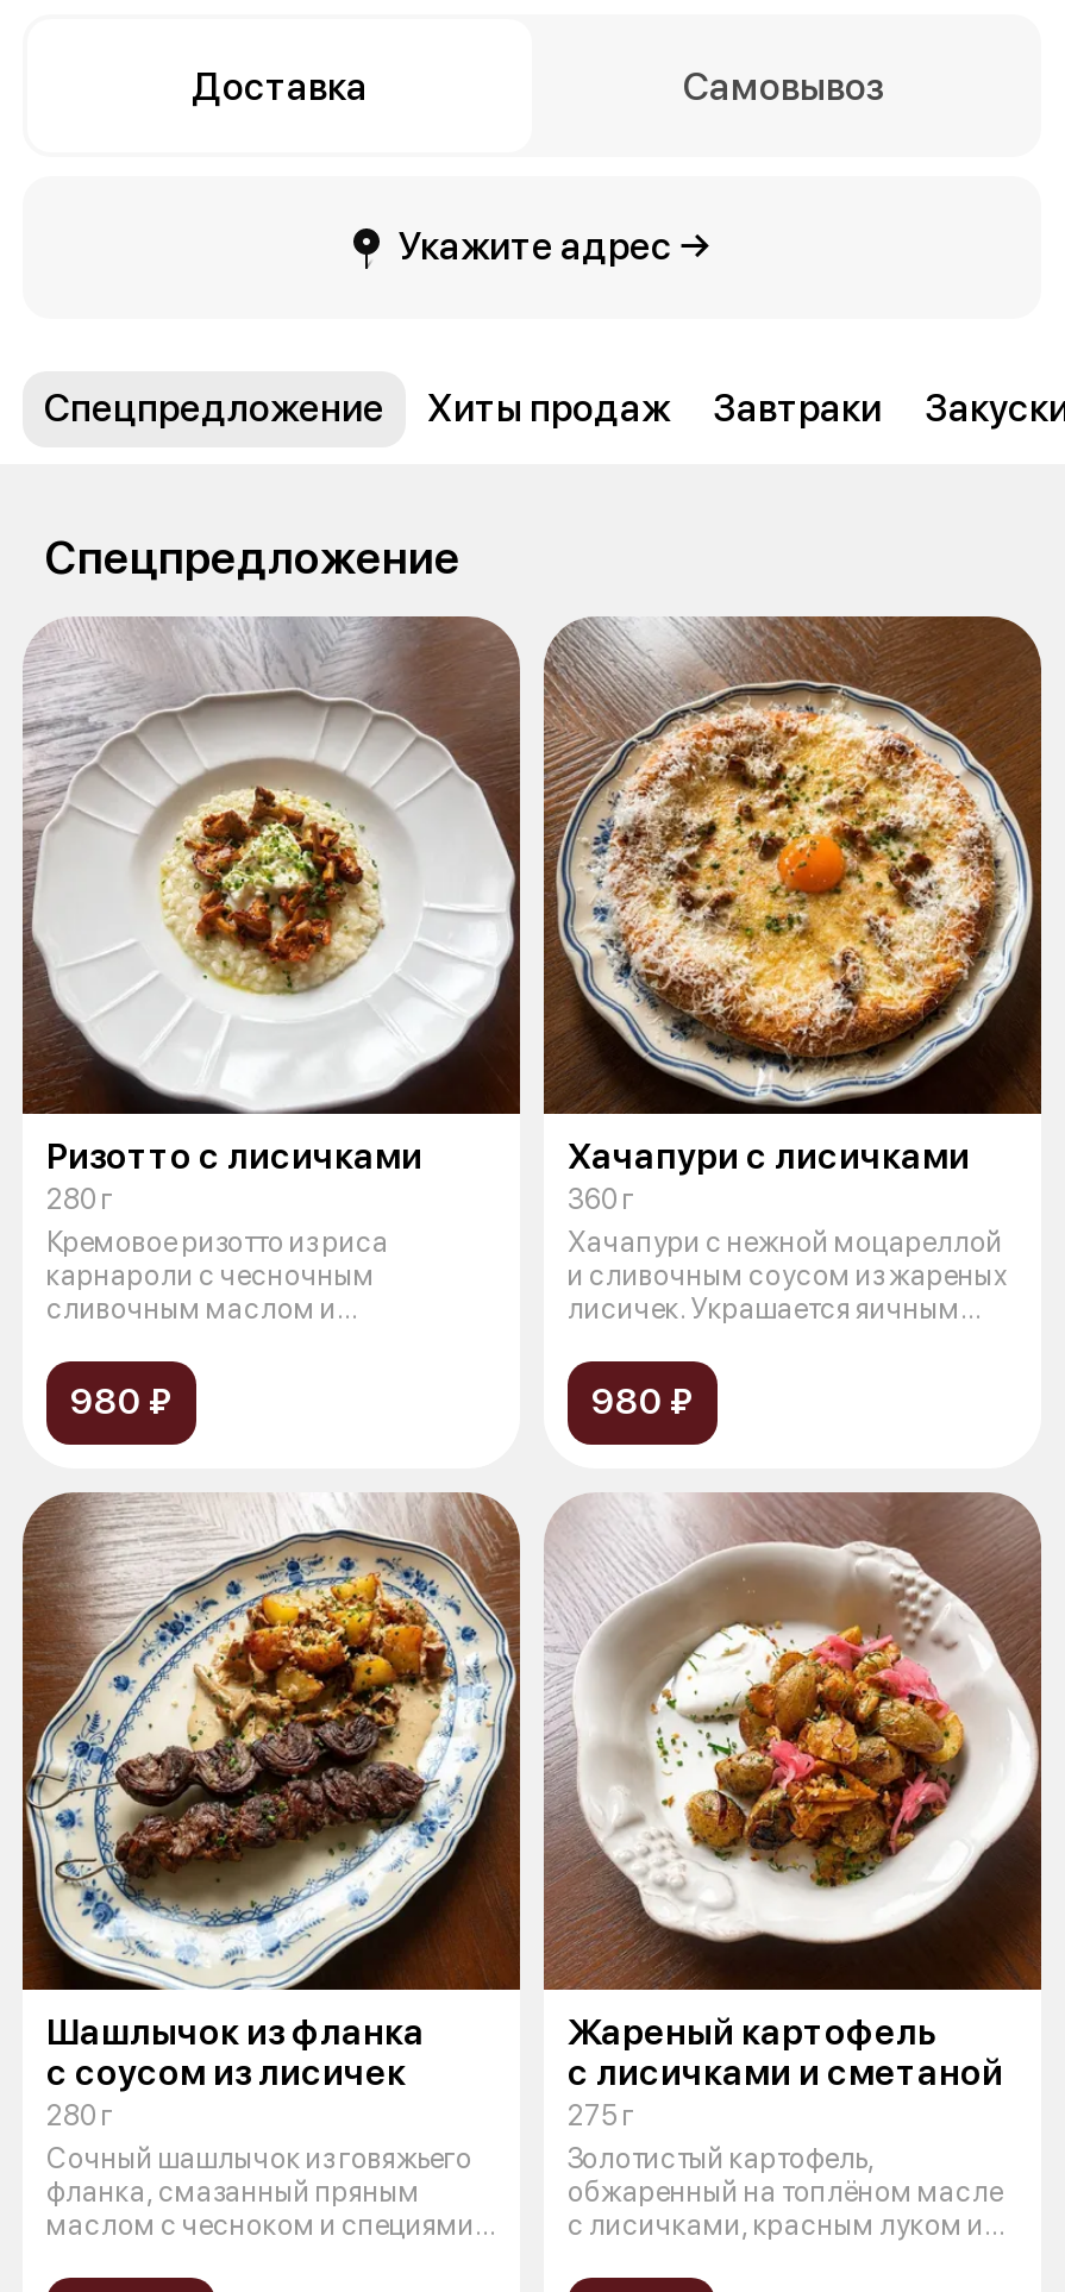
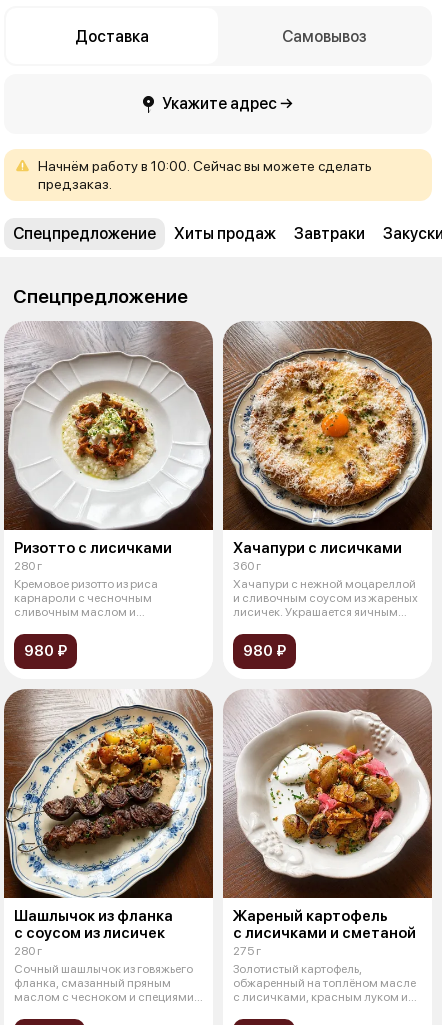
+ Начнём работу в 10:00. Сейчас вы можете сделать
+ предзаказ.
